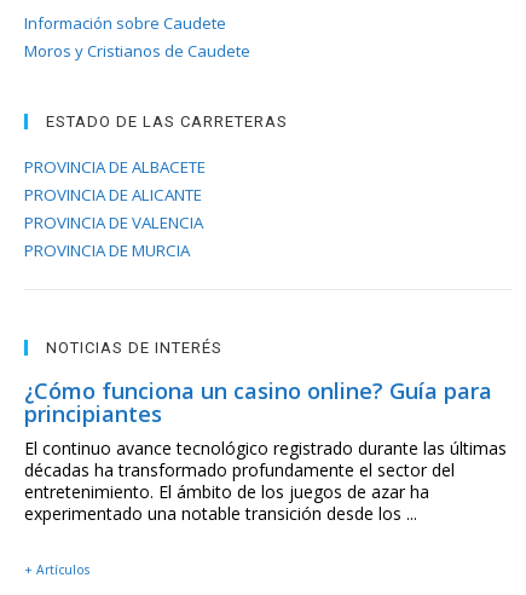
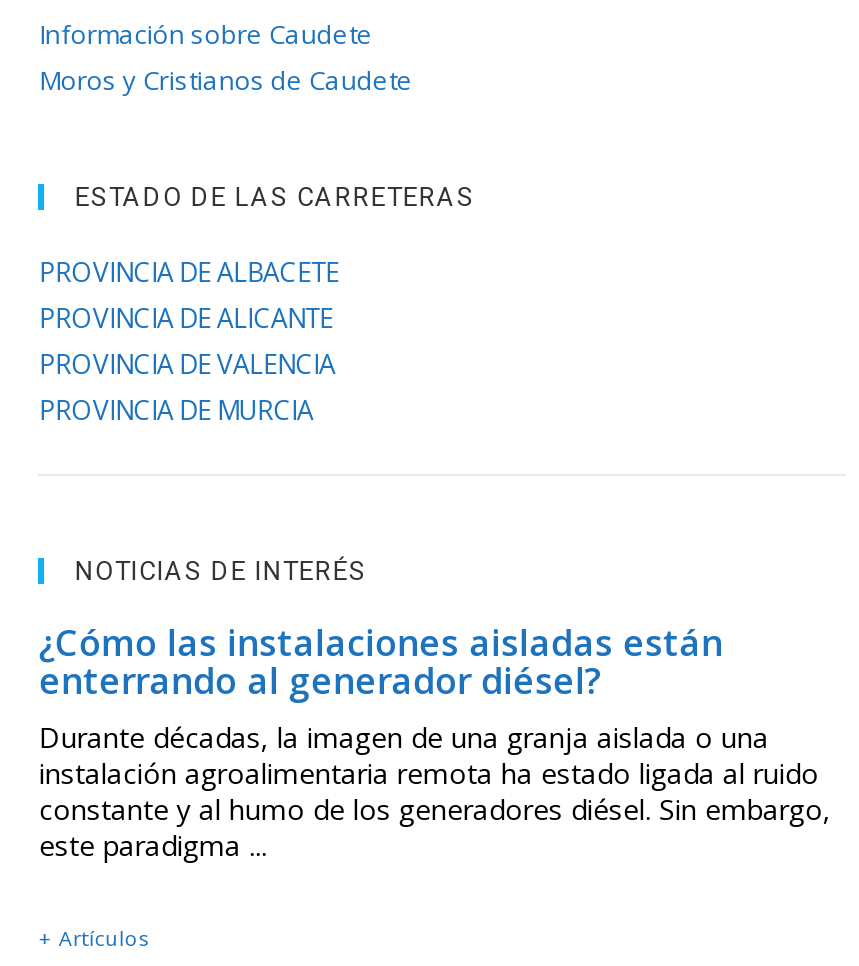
- ¿Cómo funciona un casino online? Guía para
- principiantes
- El continuo avance tecnológico registrado durante las últimas
- décadas ha transformado profundamente el sector del
- entretenimiento. El ámbito de los juegos de azar ha
- experimentado una notable transición desde los ...
+ ¿Cómo las instalaciones aisladas están
+ enterrando al generador diésel?
+ Durante décadas, la imagen de una granja aislada o una
+ instalación agroalimentaria remota ha estado ligada al ruido
+ constante y al humo de los generadores diésel. Sin embargo,
+ este paradigma ...
